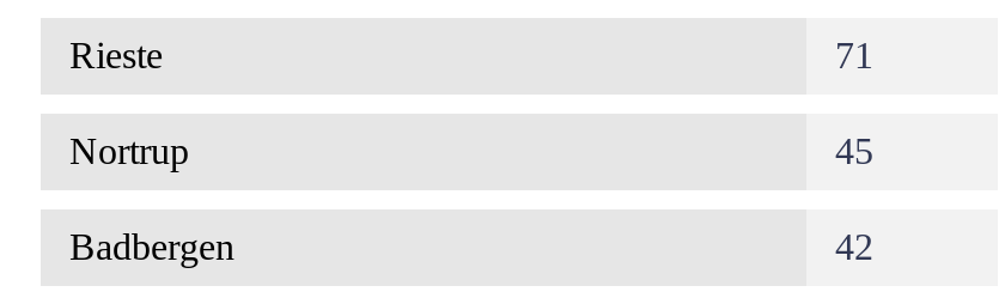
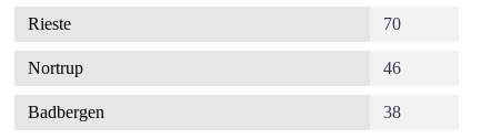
- 71
+ 70

- 45
+ 46

- 42
+ 38
